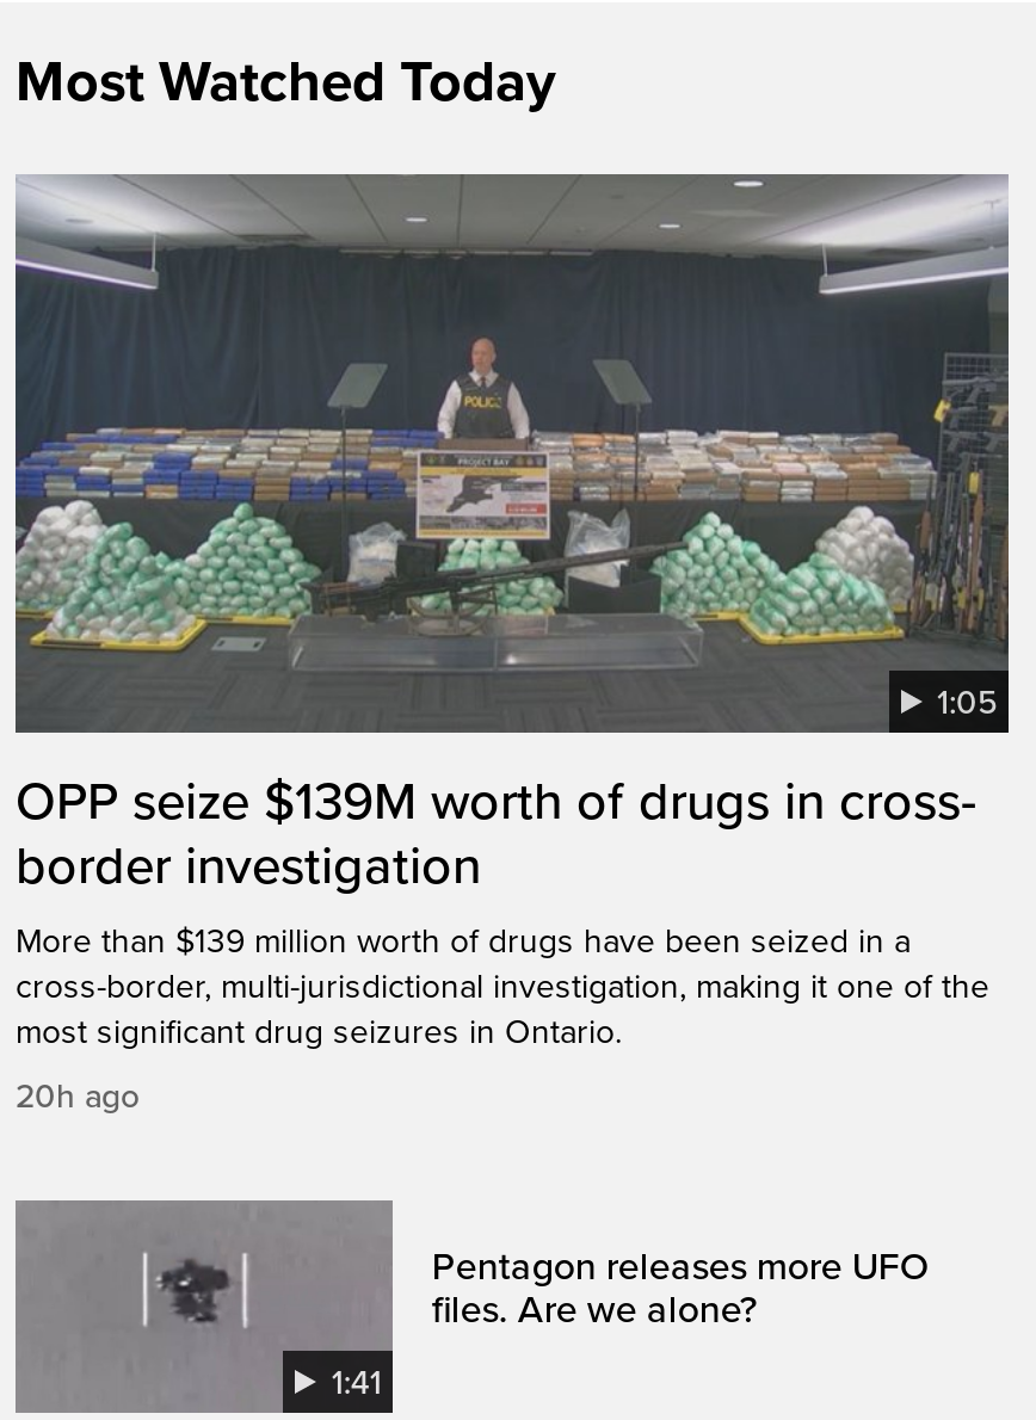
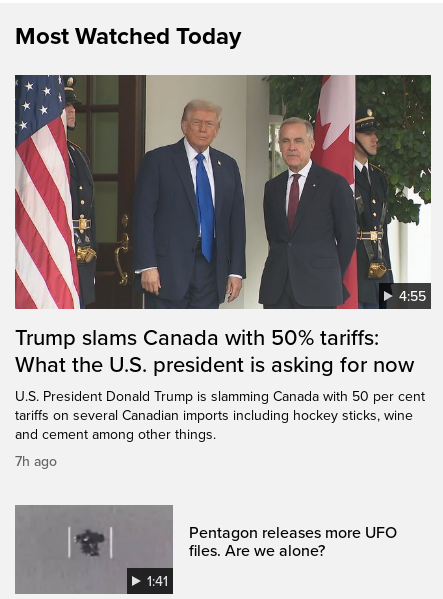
- [image]
- 1:05
+ [image]
+ 4:55

- OPP seize $139M worth of drugs in cross-
- border investigation
- More than $139 million worth of drugs have been seized in a
- cross-border, multi-jurisdictional investigation, making it one of the
- most significant drug seizures in Ontario.
+ Trump slams Canada with 50% tariffs:
+ What the U.S. president is asking for now
+ U.S. President Donald Trump is slamming Canada with 50 per cent
+ tariffs on several Canadian imports including hockey sticks, wine
+ and cement among other things.

- 20h ago
+ 7h ago
